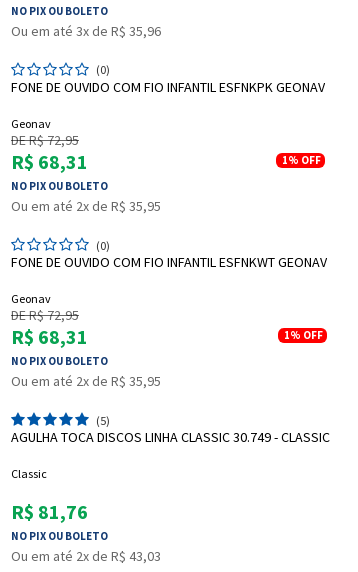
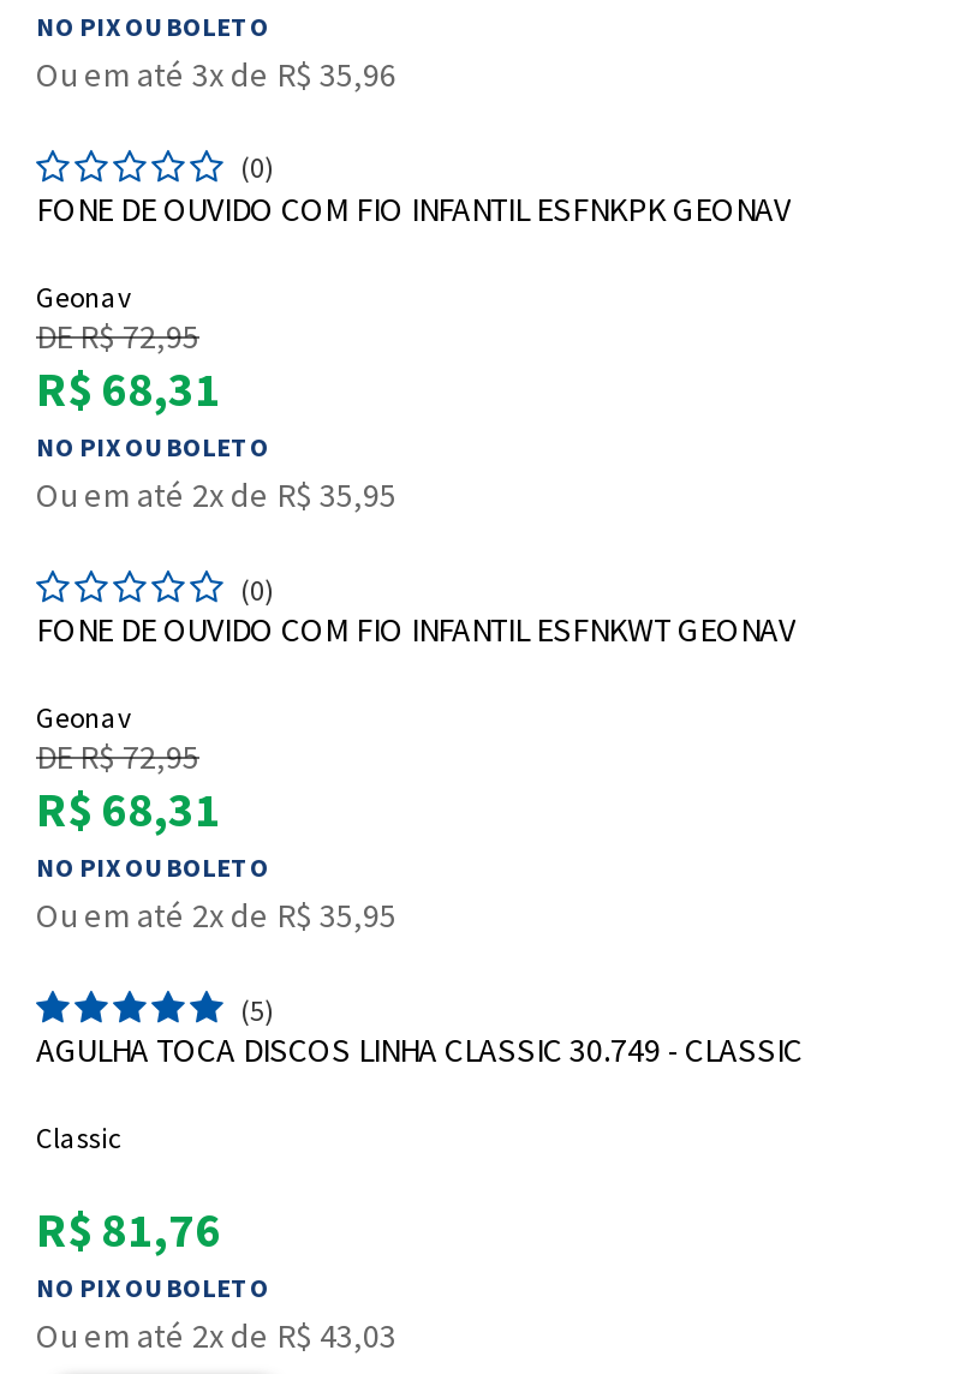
- 1%OFF

- 1%OFF
